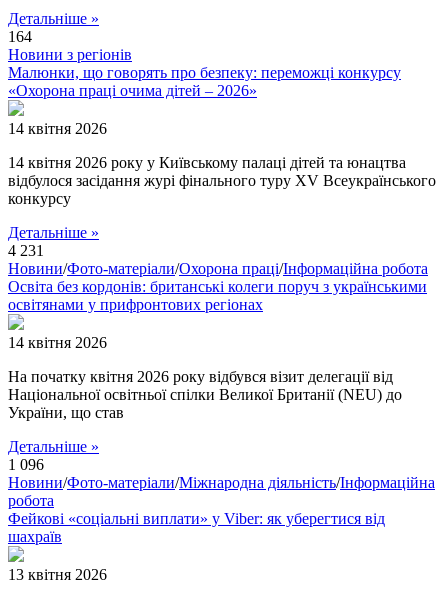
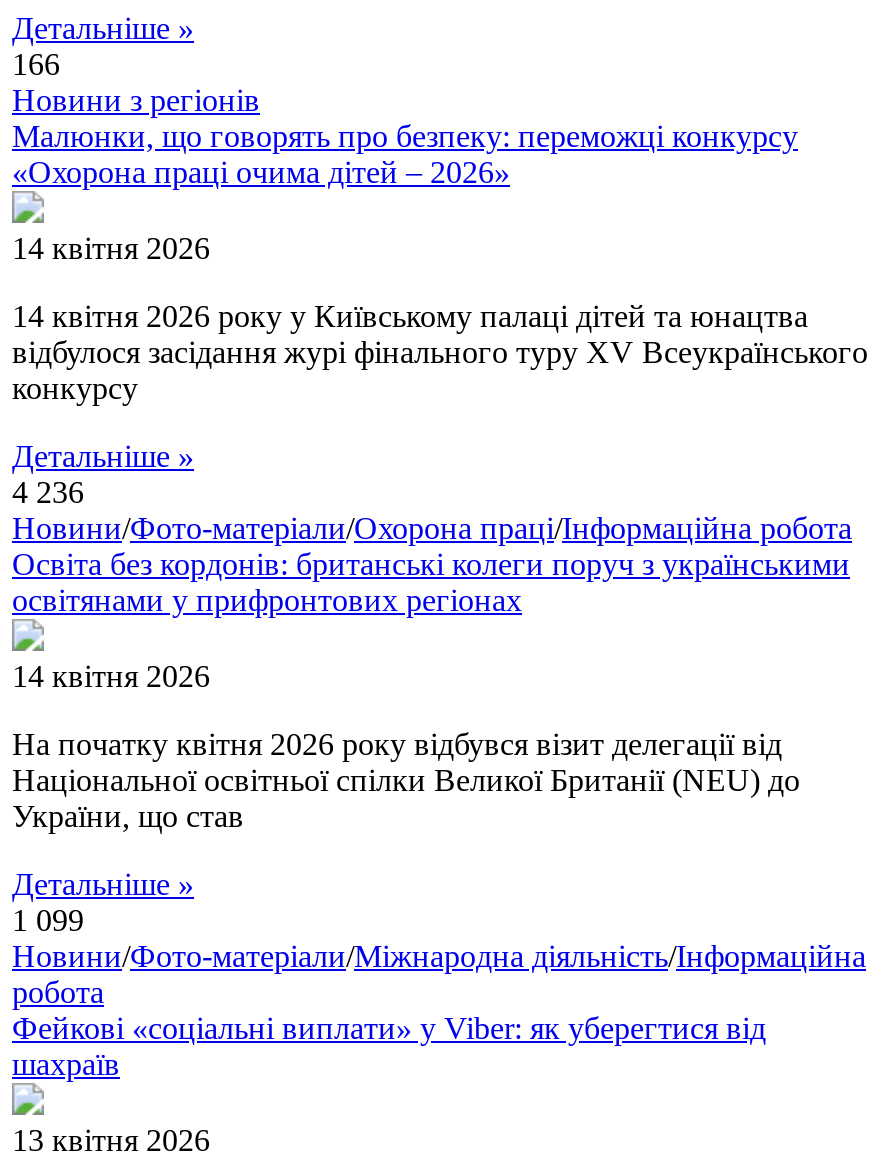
- 164
+ 166

- 4 231
+ 4 236

- 1 096
+ 1 099
